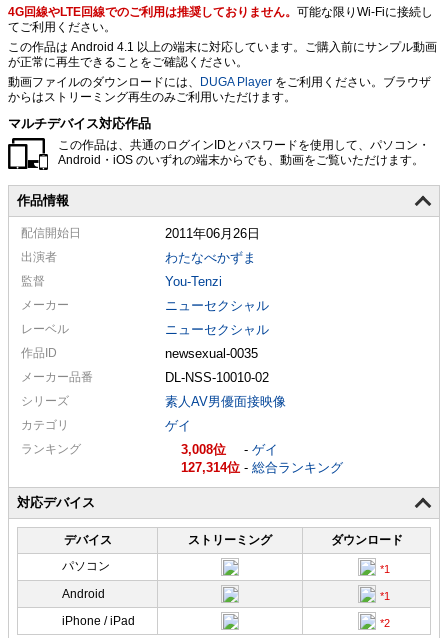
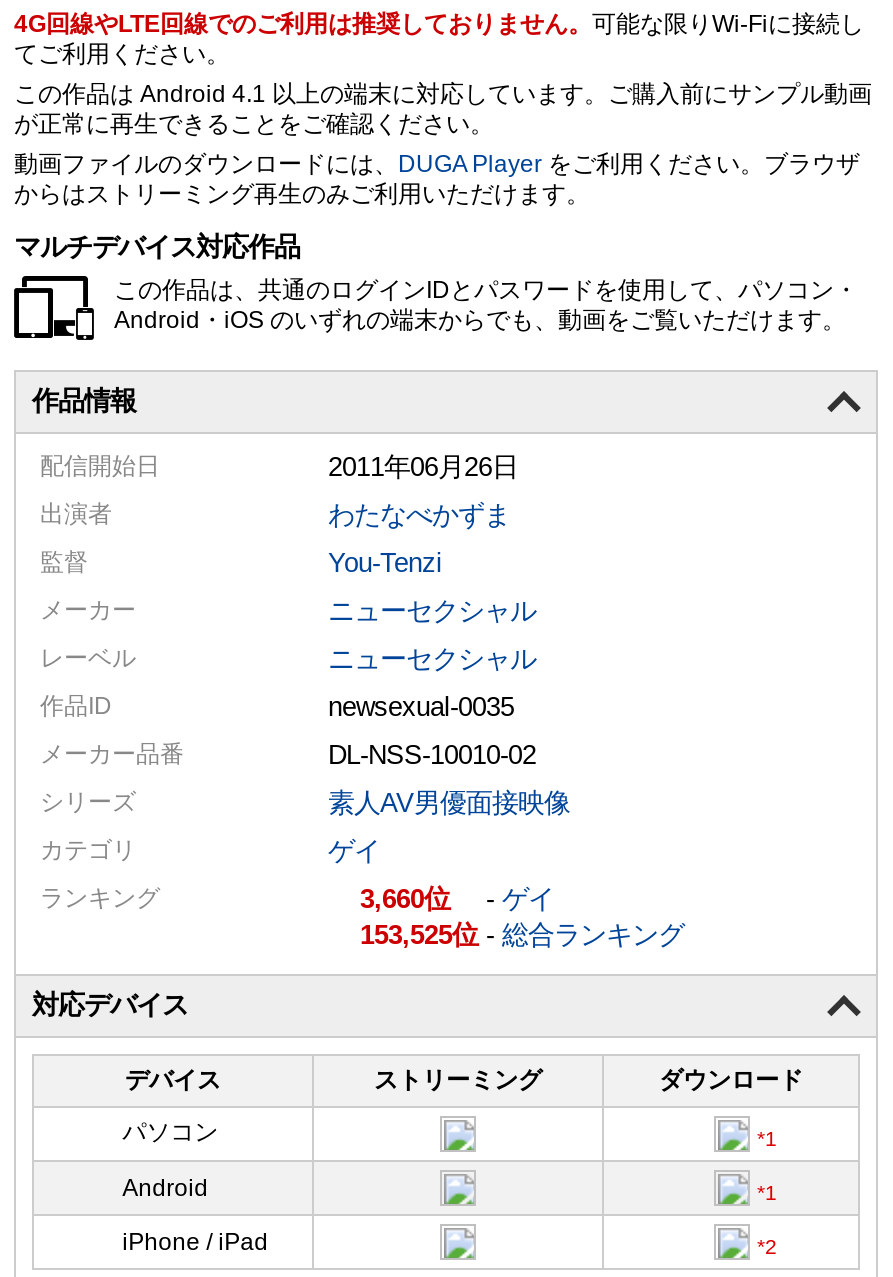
- 3,008 -ゲイ
+ 3,660 -ゲイ

- 127,314 -総合ランキング
+ 153,525 -総合ランキング
